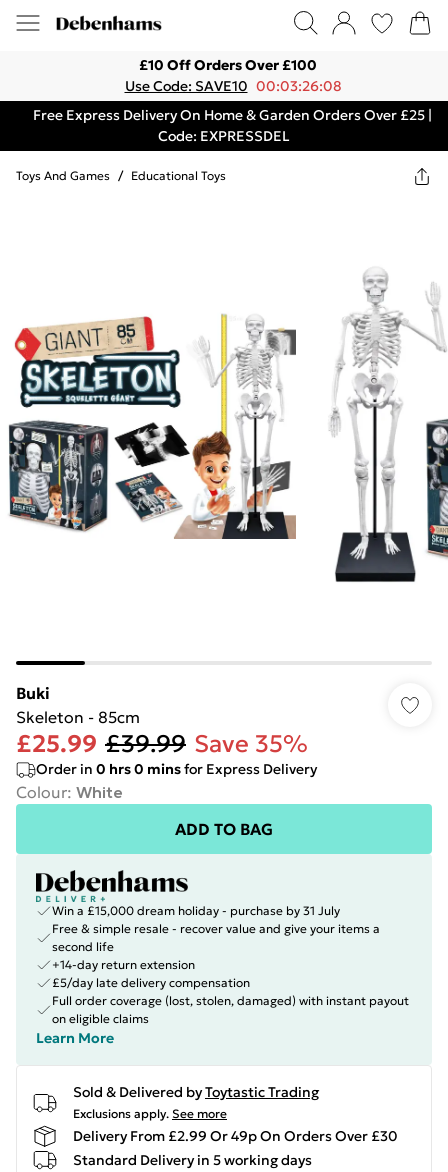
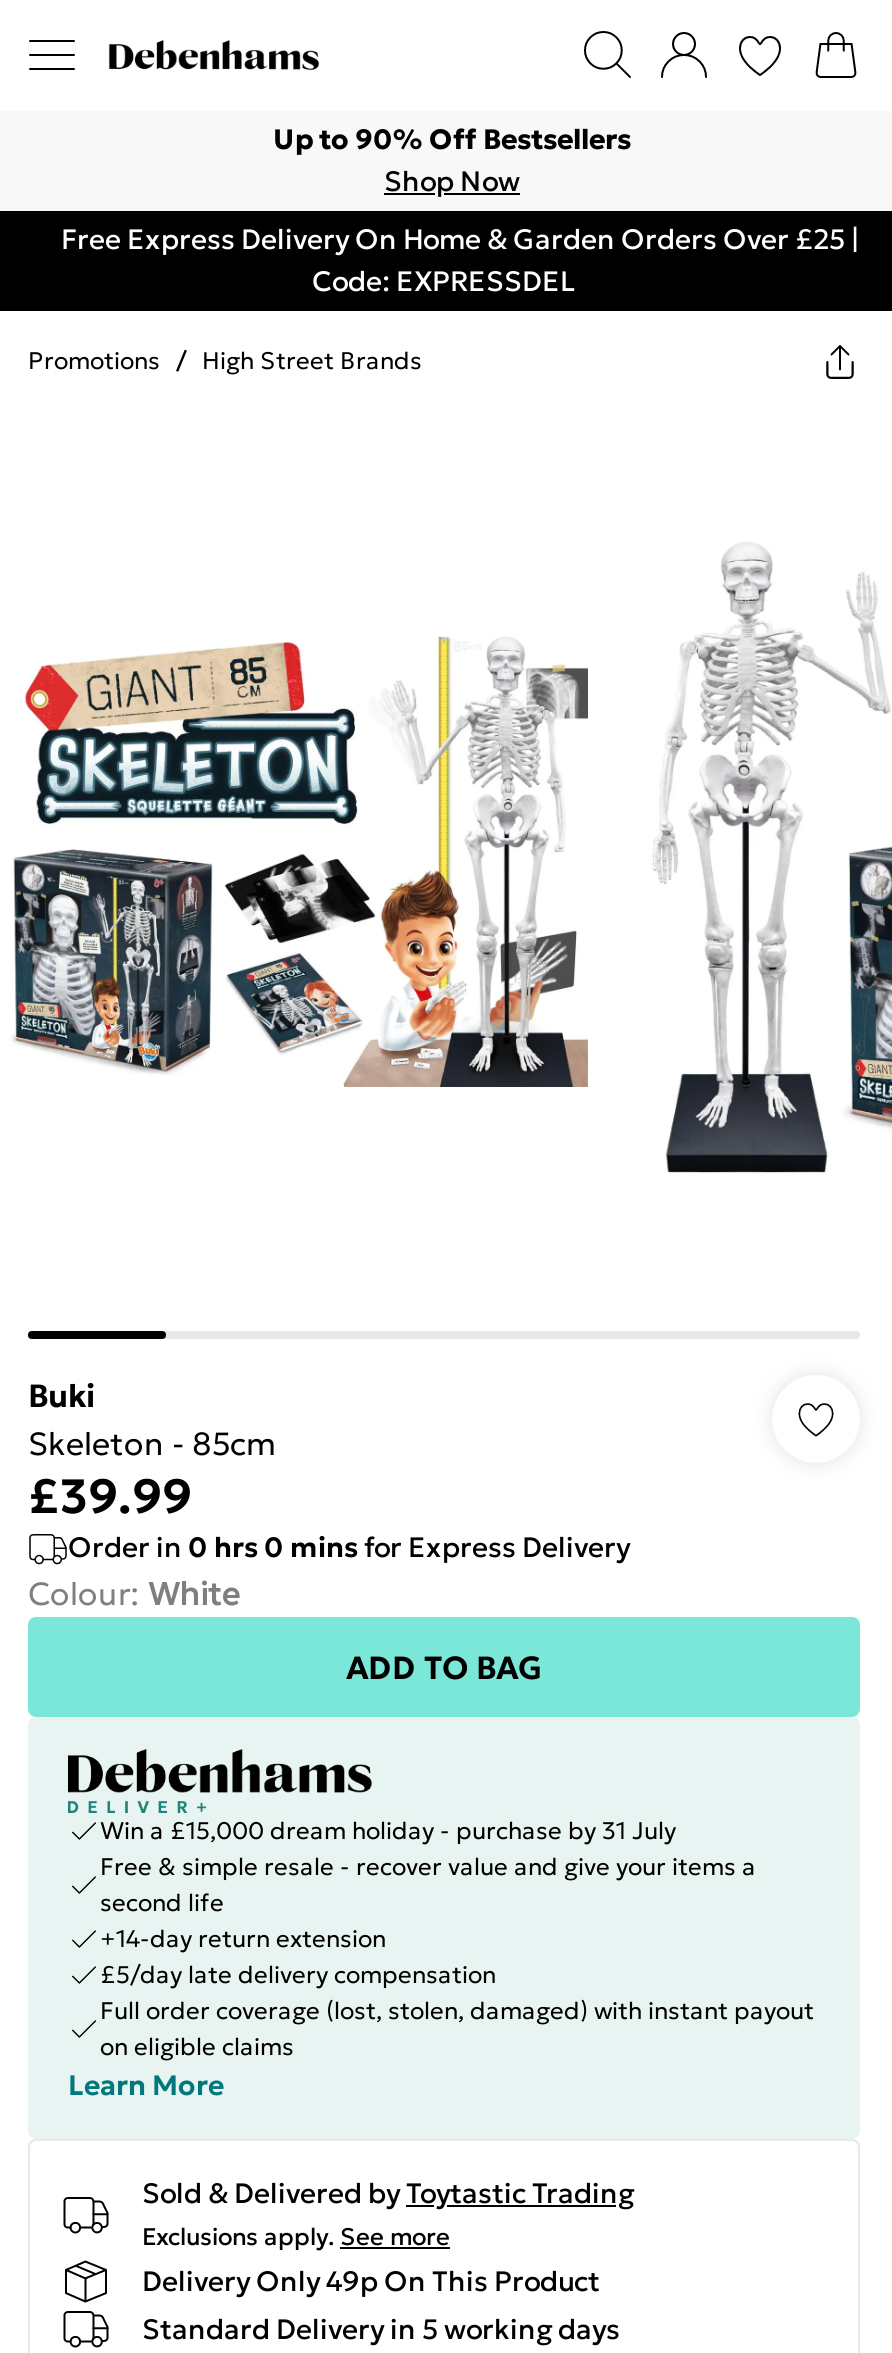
- £10 Off Orders Over £100
- Use Code: SAVE10 00:03:26:08
+ Up to 90% Off Bestsellers
+ Shop Now

- Toys And Games / Educational Toys
+ Promotions / High Street Brands

- £25.99 £39.99 Save 35%
+ £39.99

- Delivery From £2.99 Or 49p On Orders Over £30
+ Delivery Only 49p On This Product
